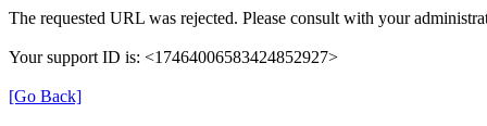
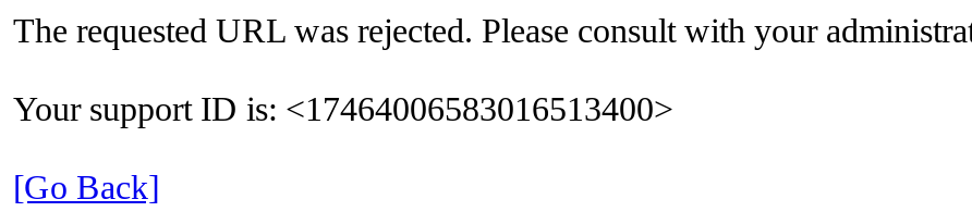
- Your support ID is: <17464006583424852927>
+ Your support ID is: <17464006583016513400>
